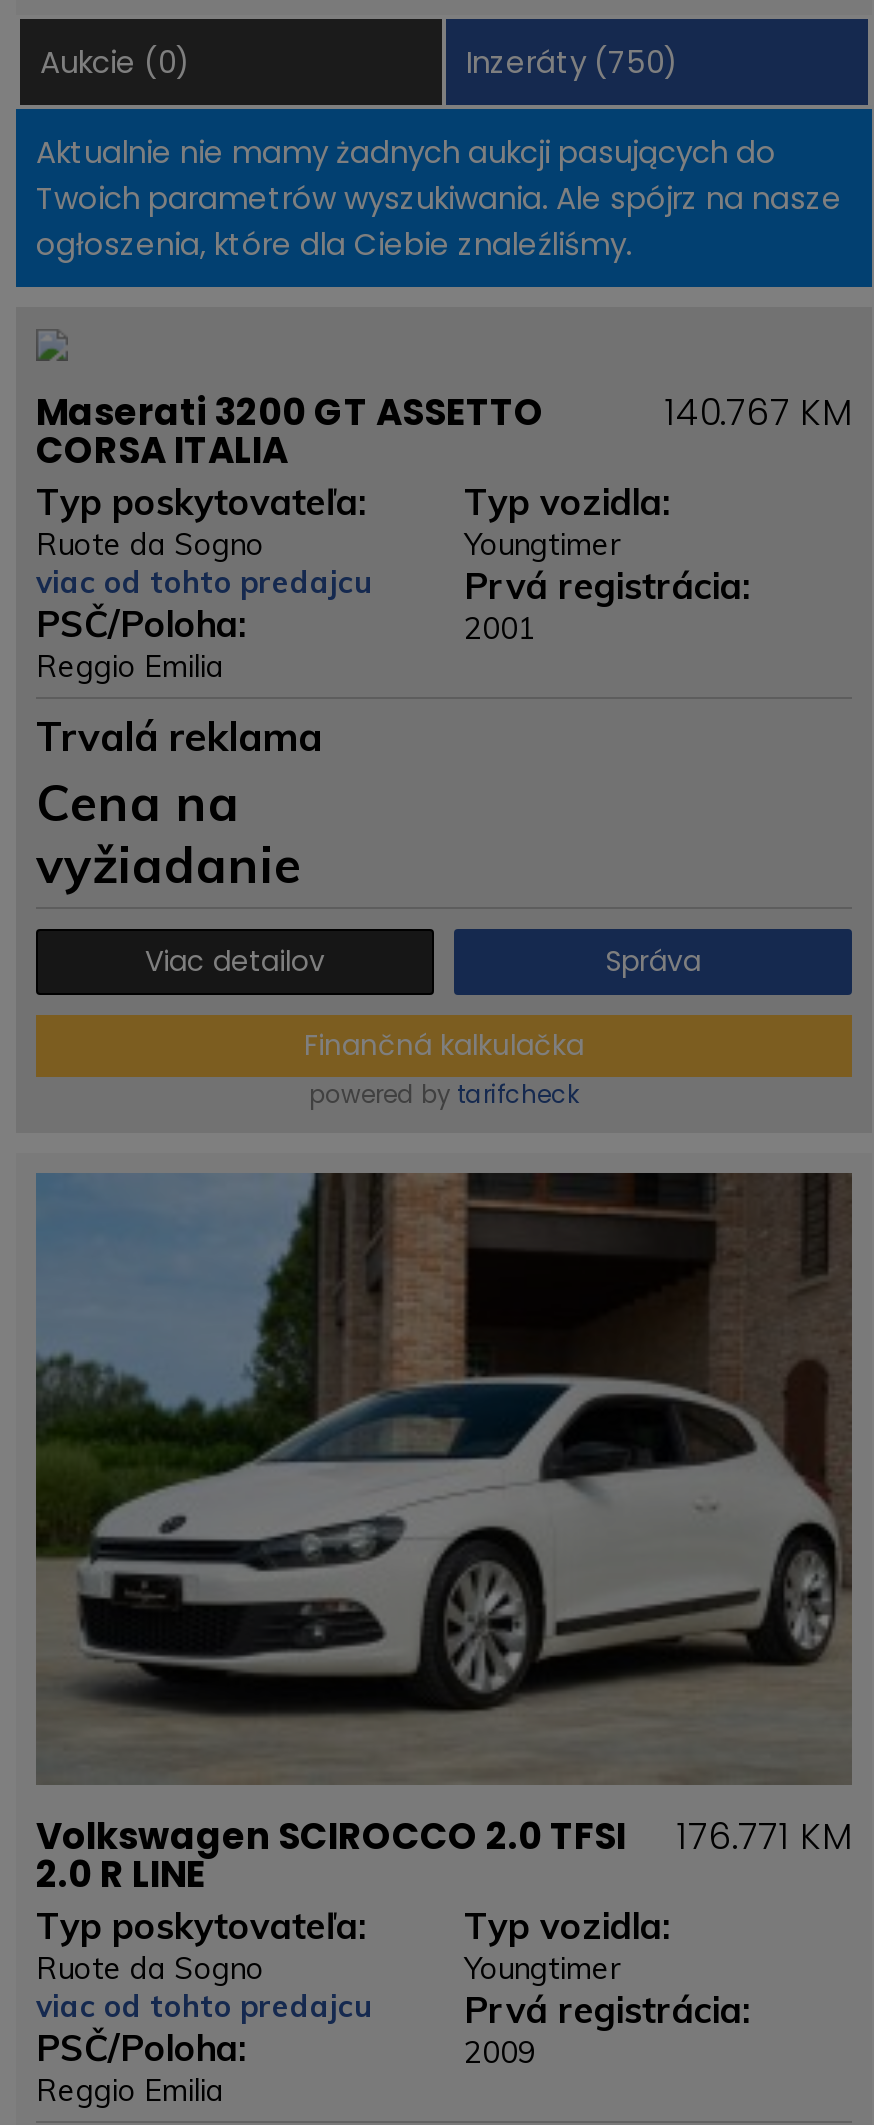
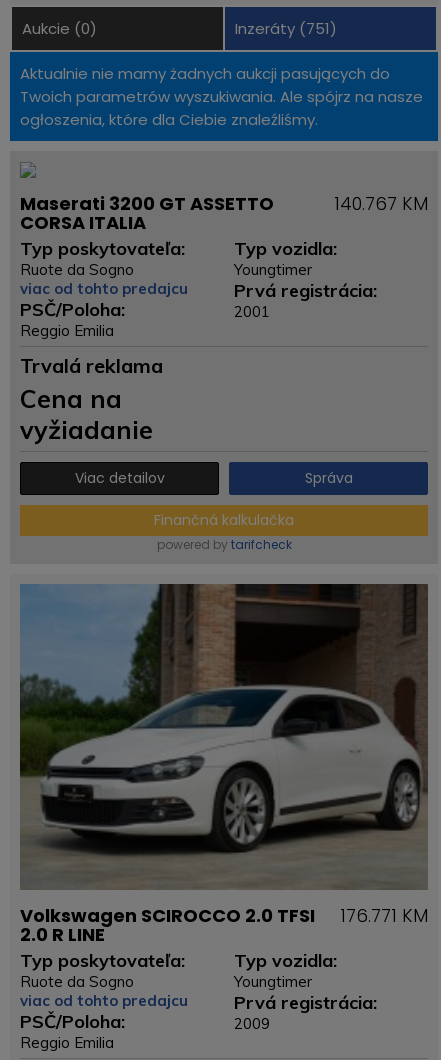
- Inzeráty (750)
+ Inzeráty (751)
